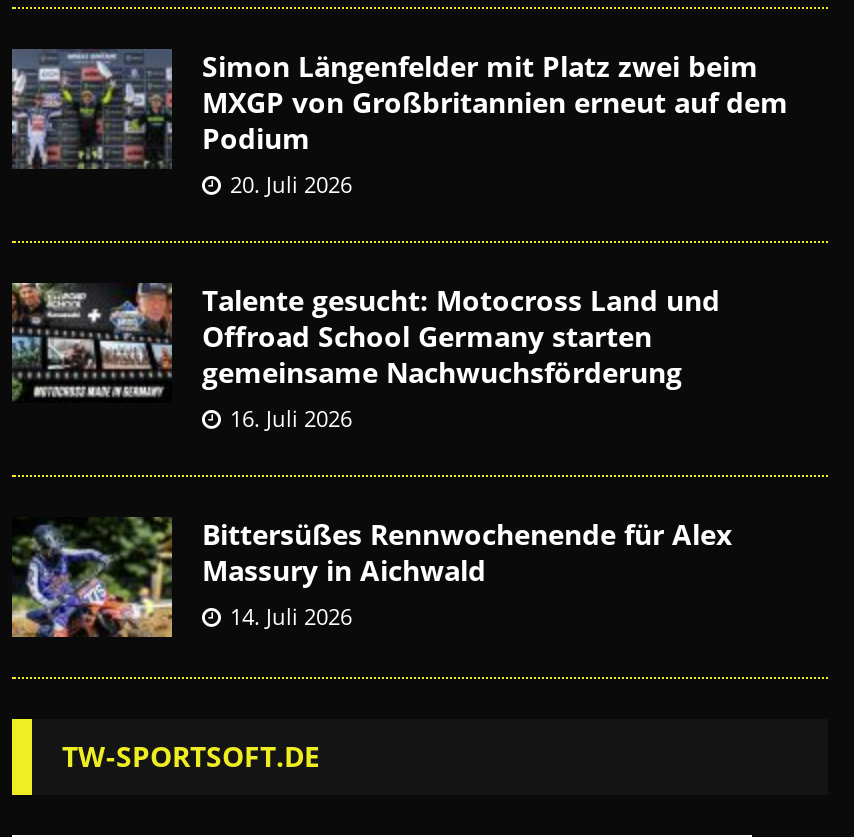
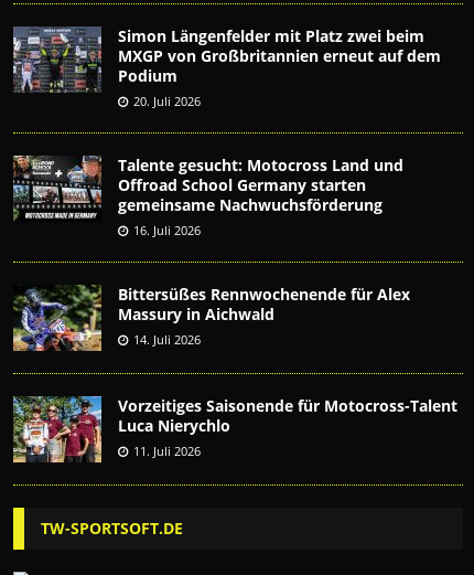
+ [image]
+ Vorzeitiges Saisonende für Motocross-Talent
+ Luca Nierychlo
+ 11. Juli 2026
